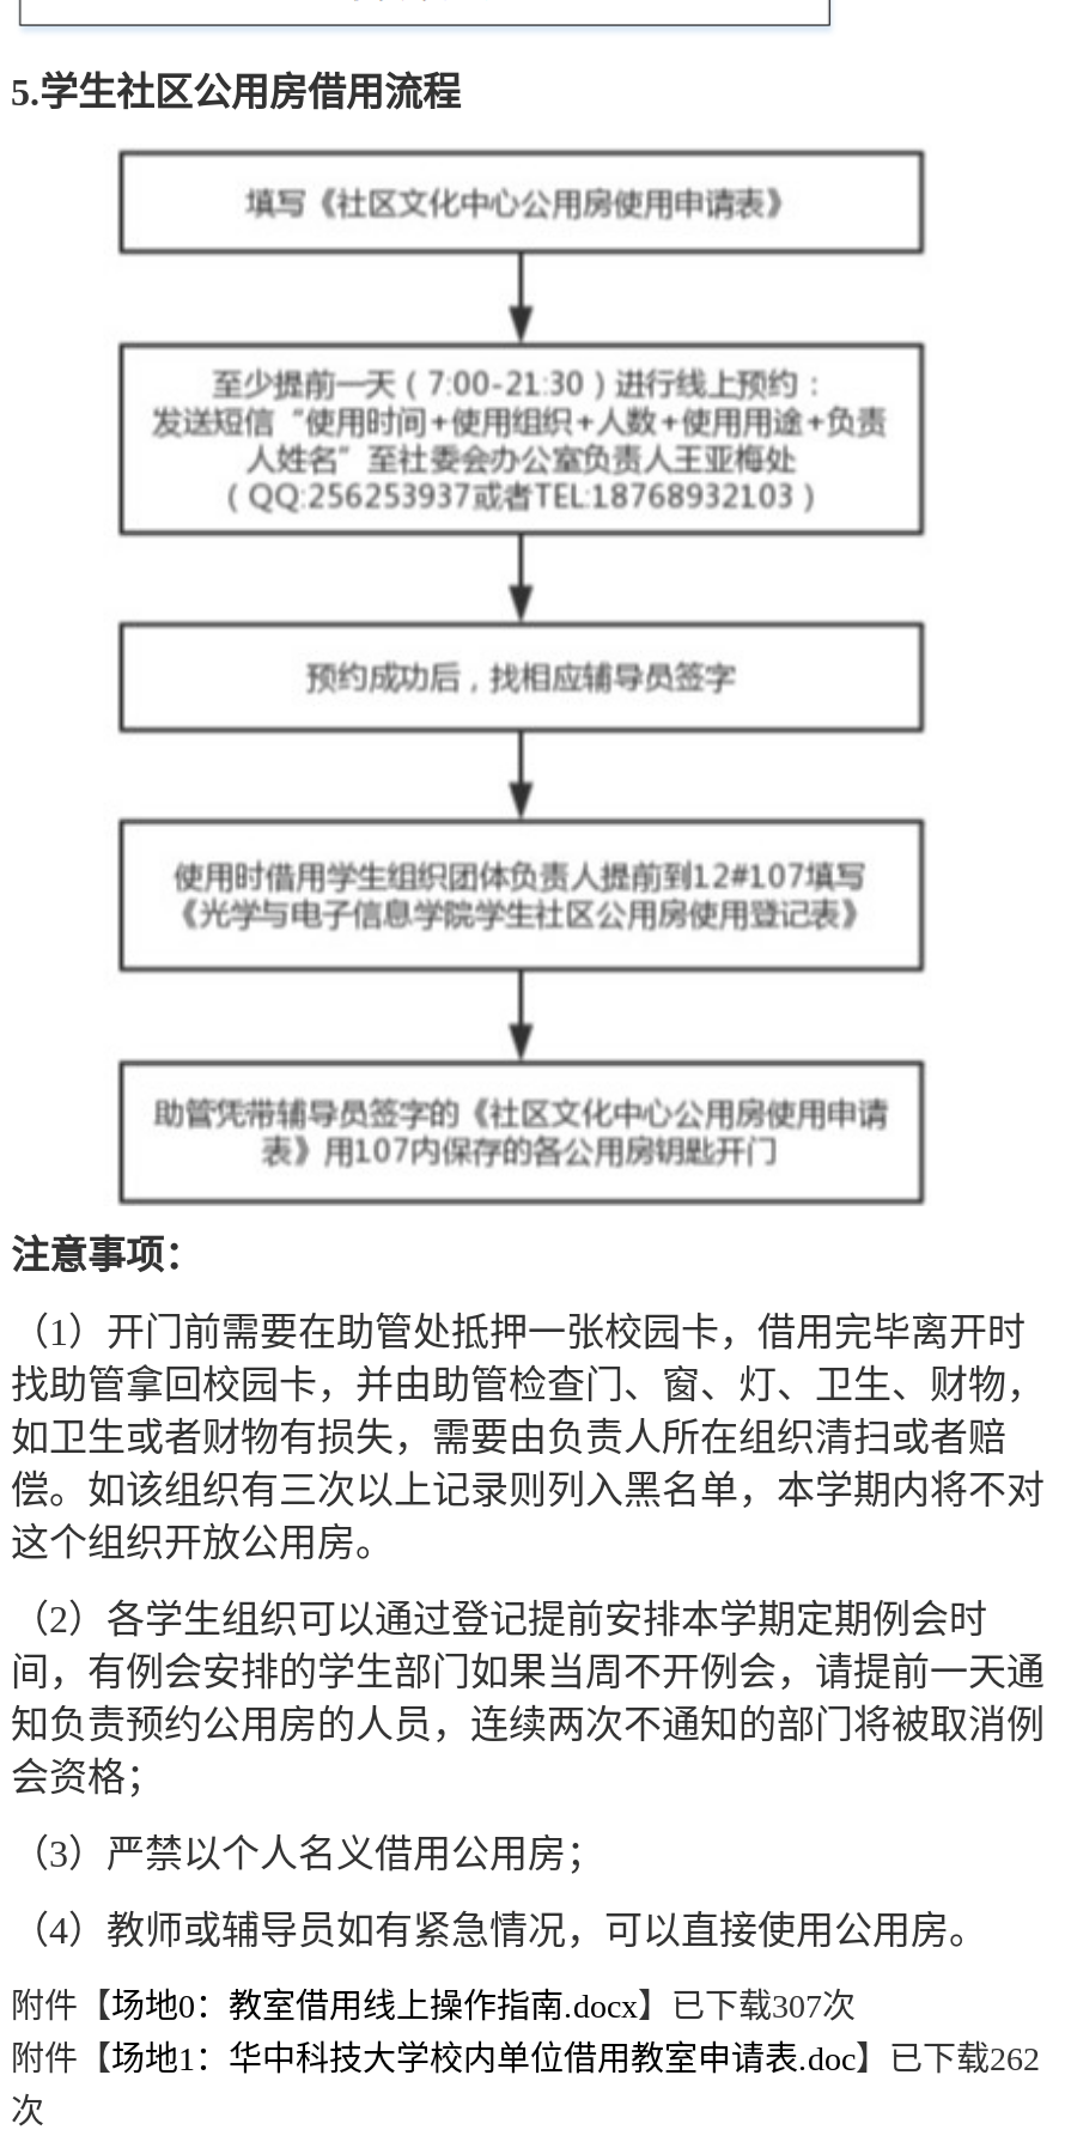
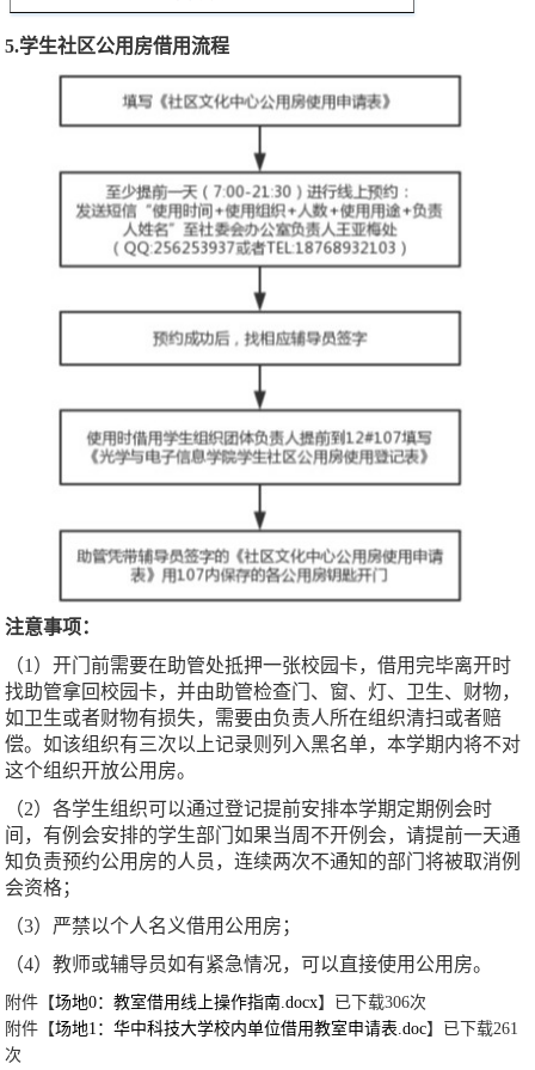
- 附件【场地0：教室借用线上操作指南.docx】已下载307次
+ 附件【场地0：教室借用线上操作指南.docx】已下载306次

- 附件【场地1：华中科技大学校内单位借用教室申请表.doc】已下载262
+ 附件【场地1：华中科技大学校内单位借用教室申请表.doc】已下载261
